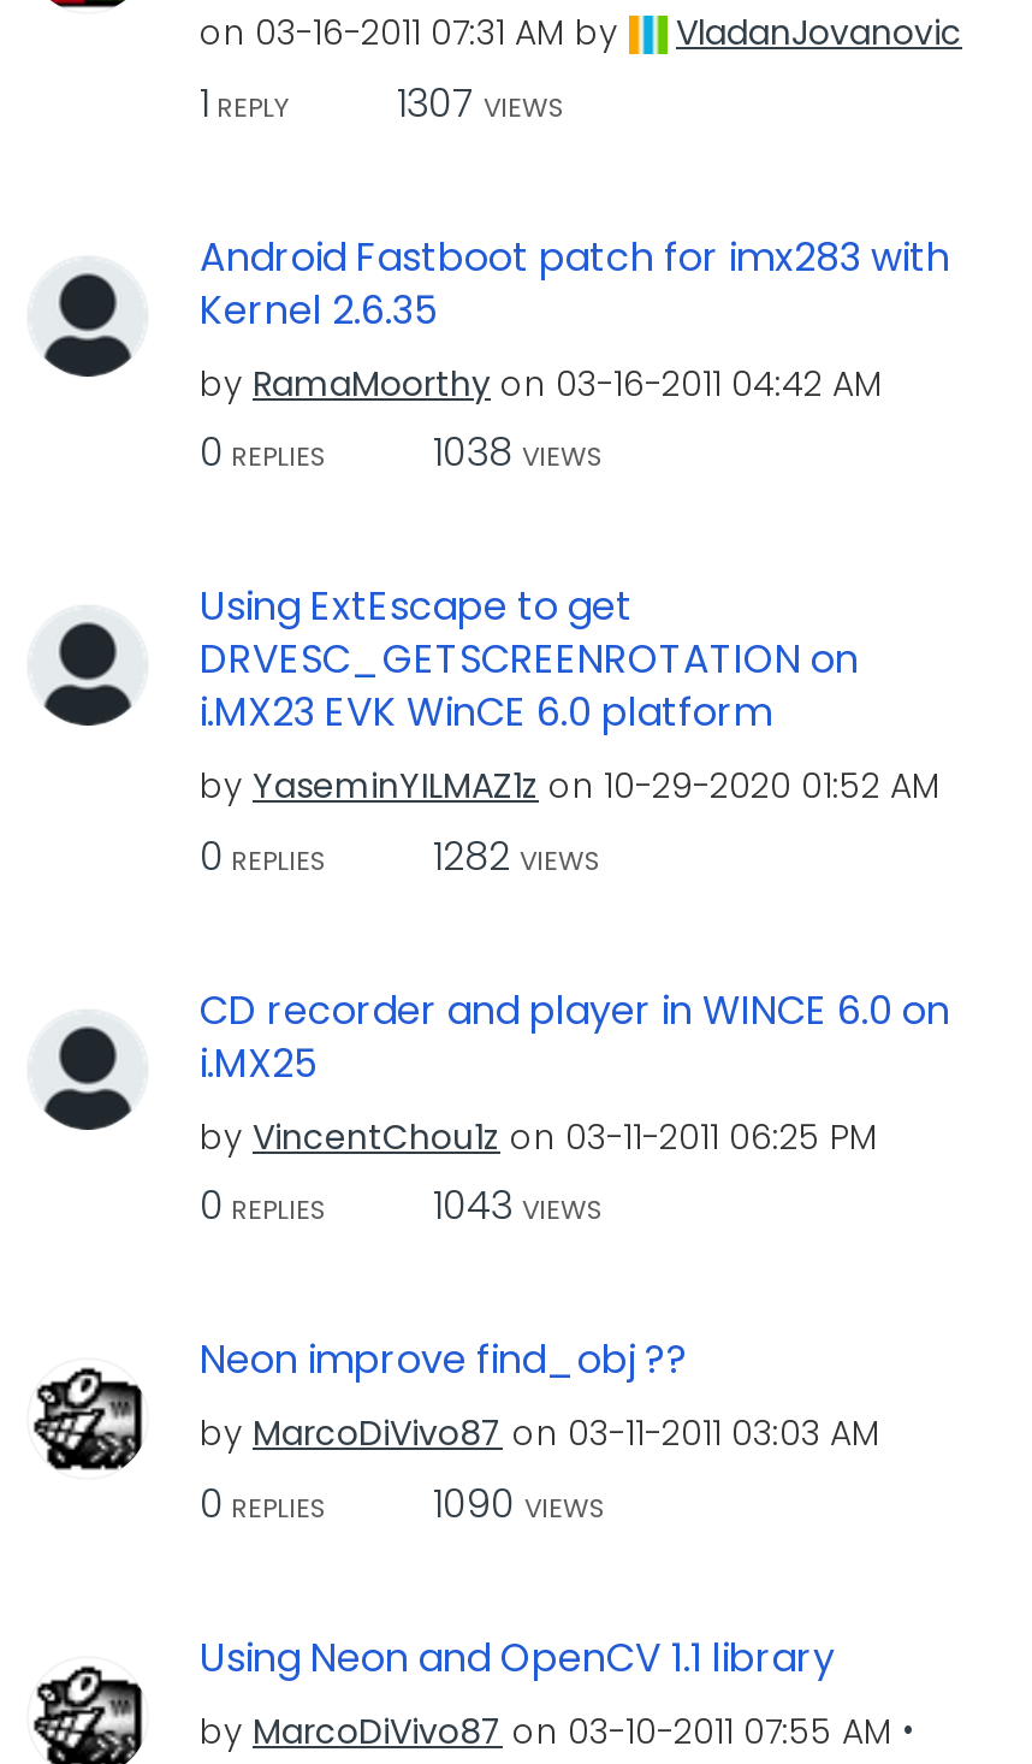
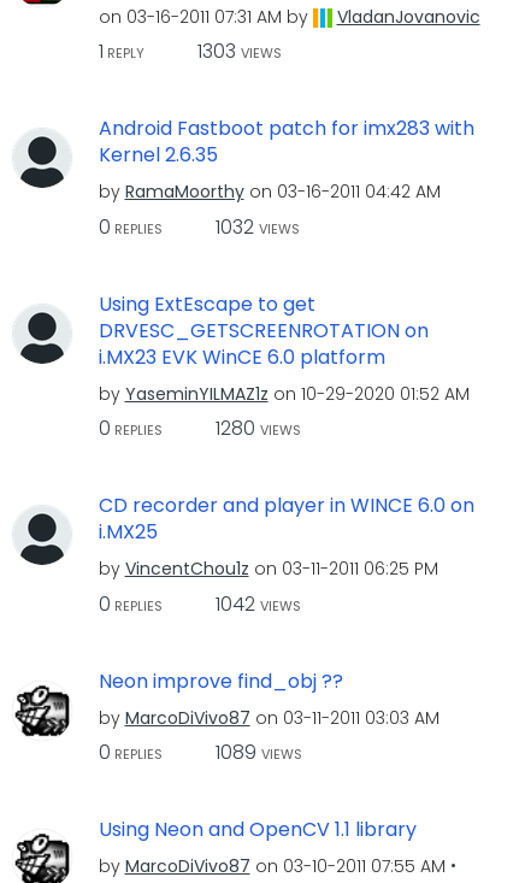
- 1 REPLY 1307 VIEWS
+ 1 REPLY 1303 VIEWS

- 1038 VIEWS
+ 1032 VIEWS

- 1282 VIEWS
+ 1280 VIEWS

- 1043 VIEWS
+ 1042 VIEWS

- 1090 VIEWS
+ 1089 VIEWS
